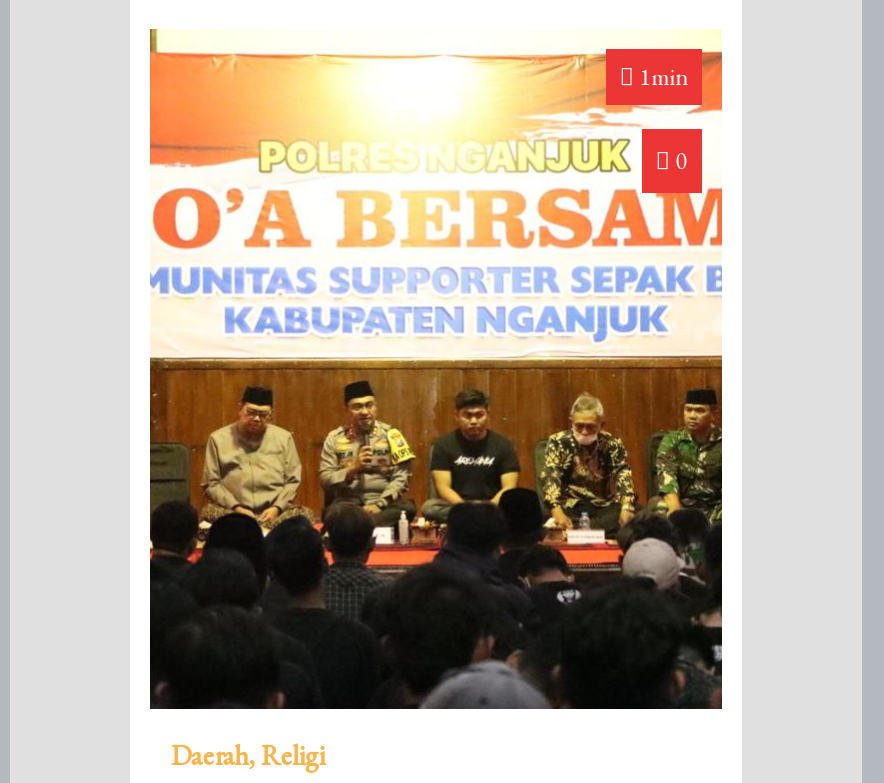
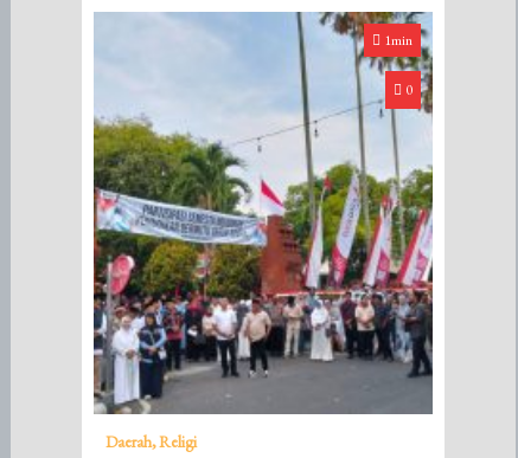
- [image]
+ [image]
